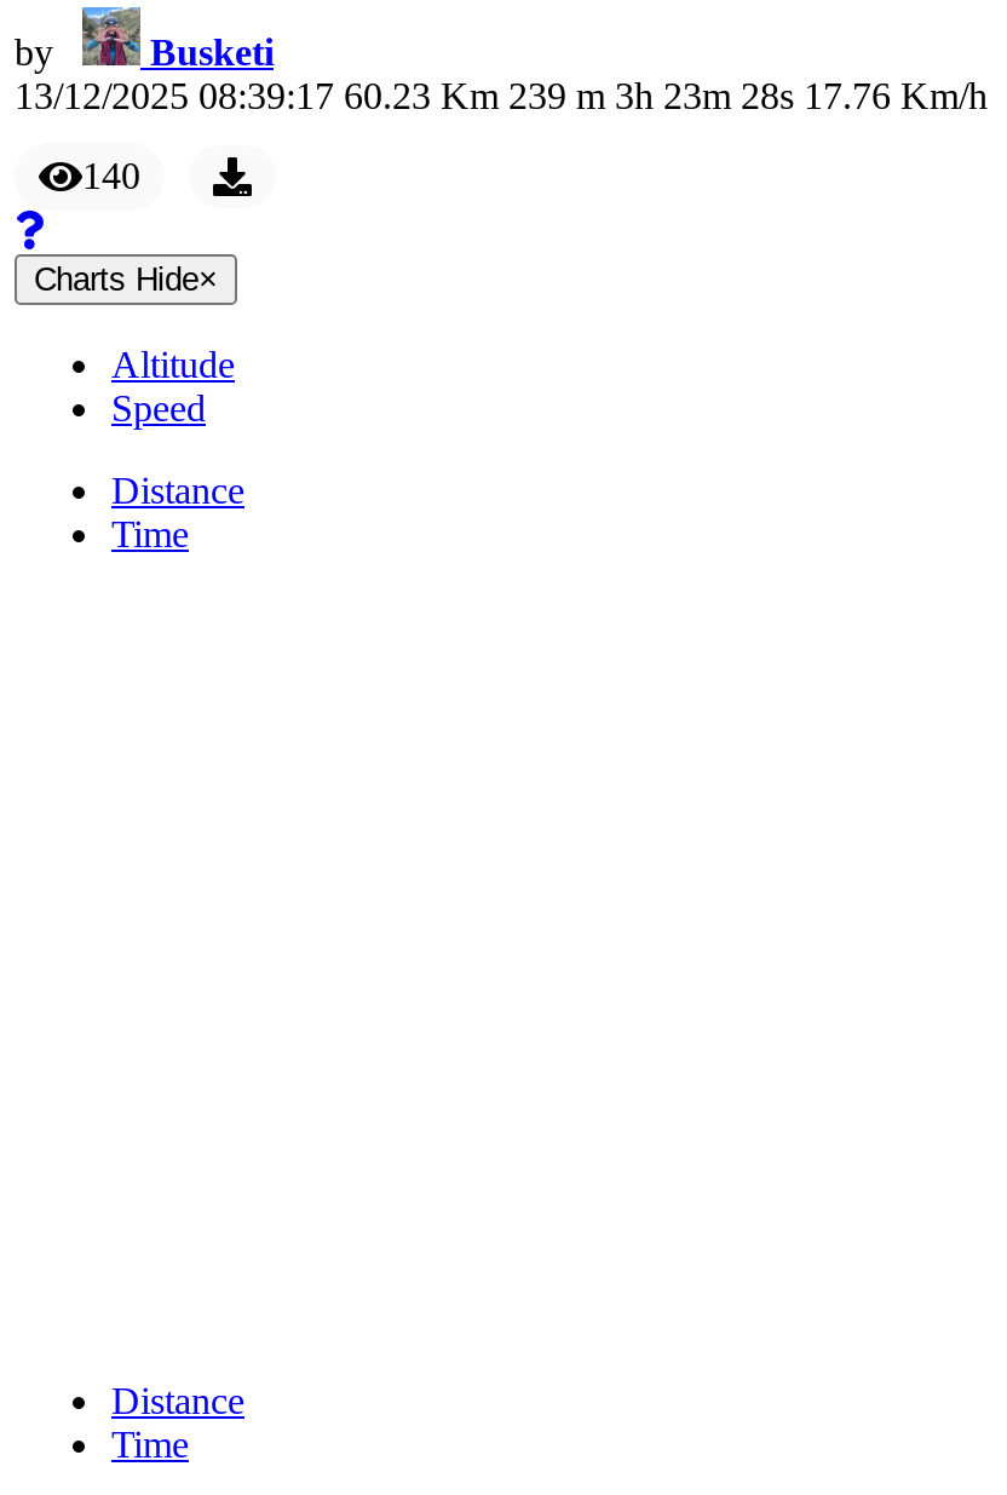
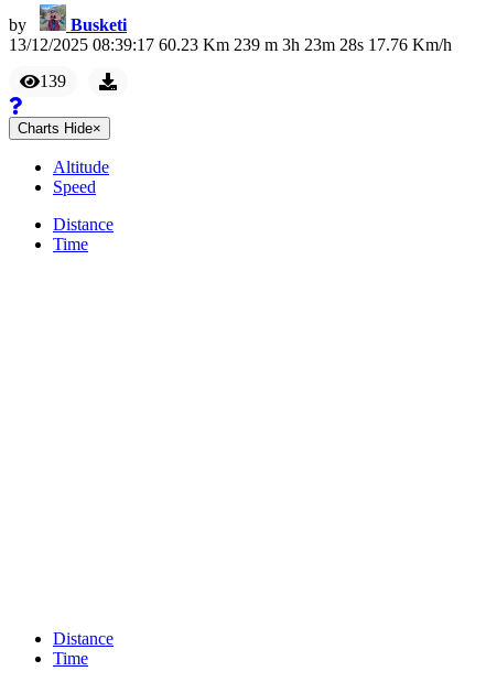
- 140
+ 139
